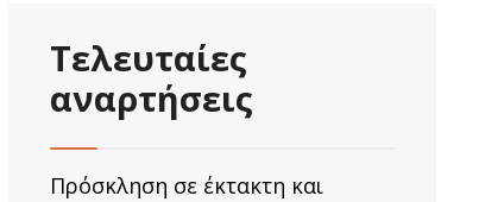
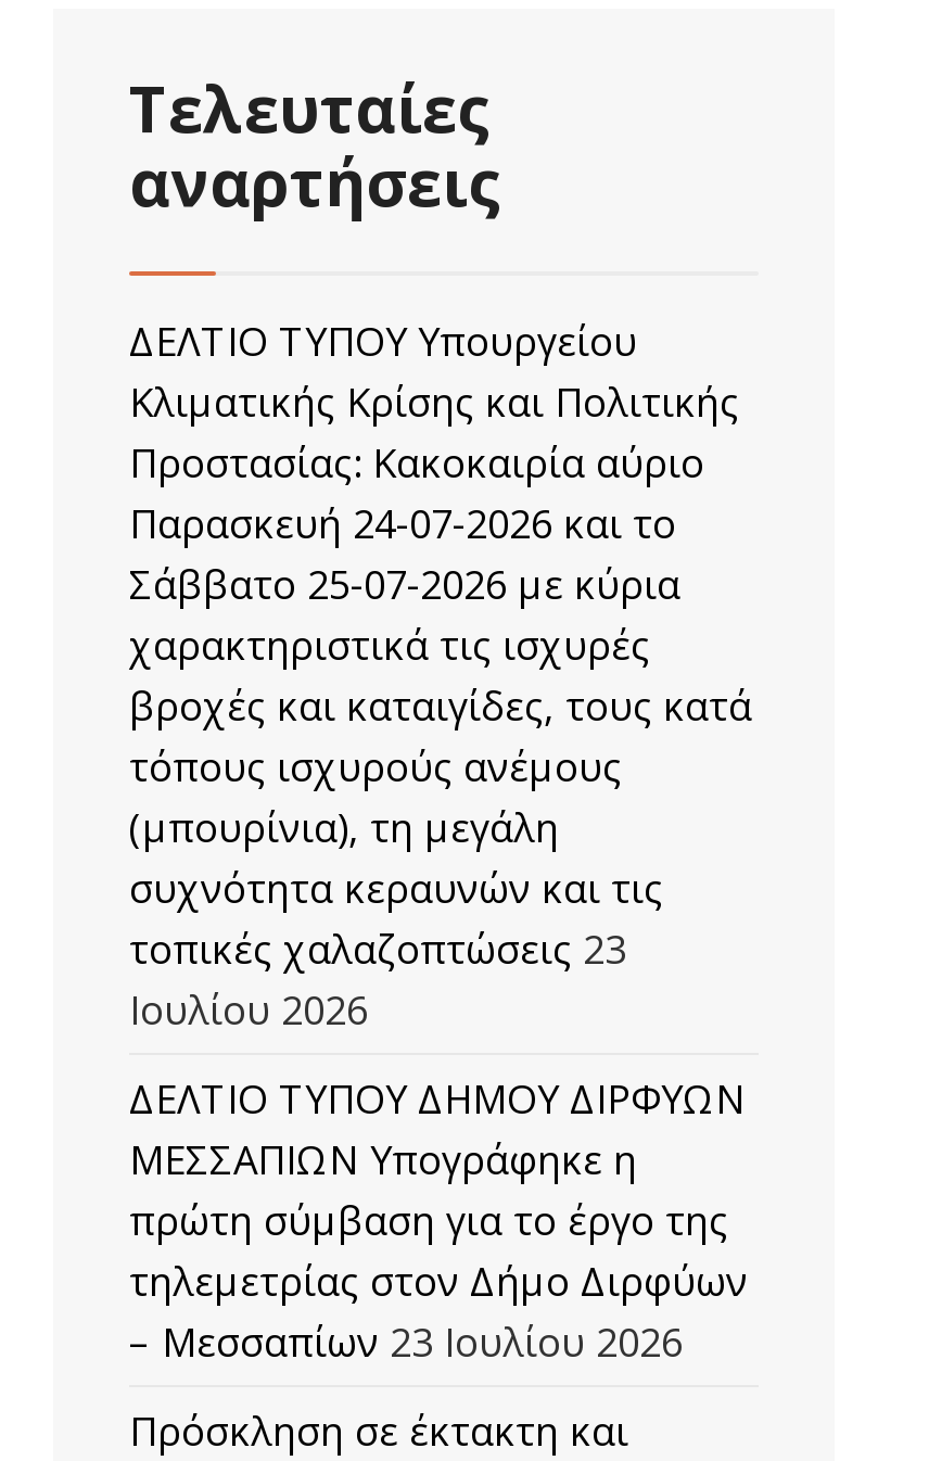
+ ΔΕΛΤΙΟ ΤΥΠΟΥ Υπουργείου
+ Κλιματικής Κρίσης και Πολιτικής
+ Προστασίας: Κακοκαιρία αύριο
+ Παρασκευή 24-07-2026 και το
+ Σάββατο 25-07-2026 με κύρια
+ χαρακτηριστικά τις ισχυρές
+ βροχές και καταιγίδες, τους κατά
+ τόπους ισχυρούς ανέμους
+ (μπουρίνια), τη μεγάλη
+ συχνότητα κεραυνών και τις
+ τοπικές χαλαζοπτώσεις 23
+ Ιουλίου 2026
+ ΔΕΛΤΙΟ ΤΥΠΟΥ ΔΗΜΟΥ ΔΙΡΦΥΩΝ
+ ΜΕΣΣΑΠΙΩΝ Υπογράφηκε η
+ πρώτη σύμβαση για το έργο της
+ τηλεμετρίας στον Δήμο Διρφύων
+ – Μεσσαπίων 23 Ιουλίου 2026
